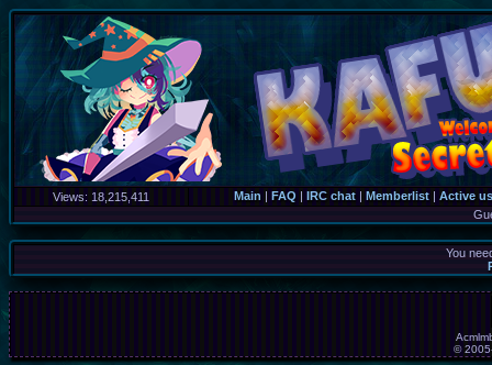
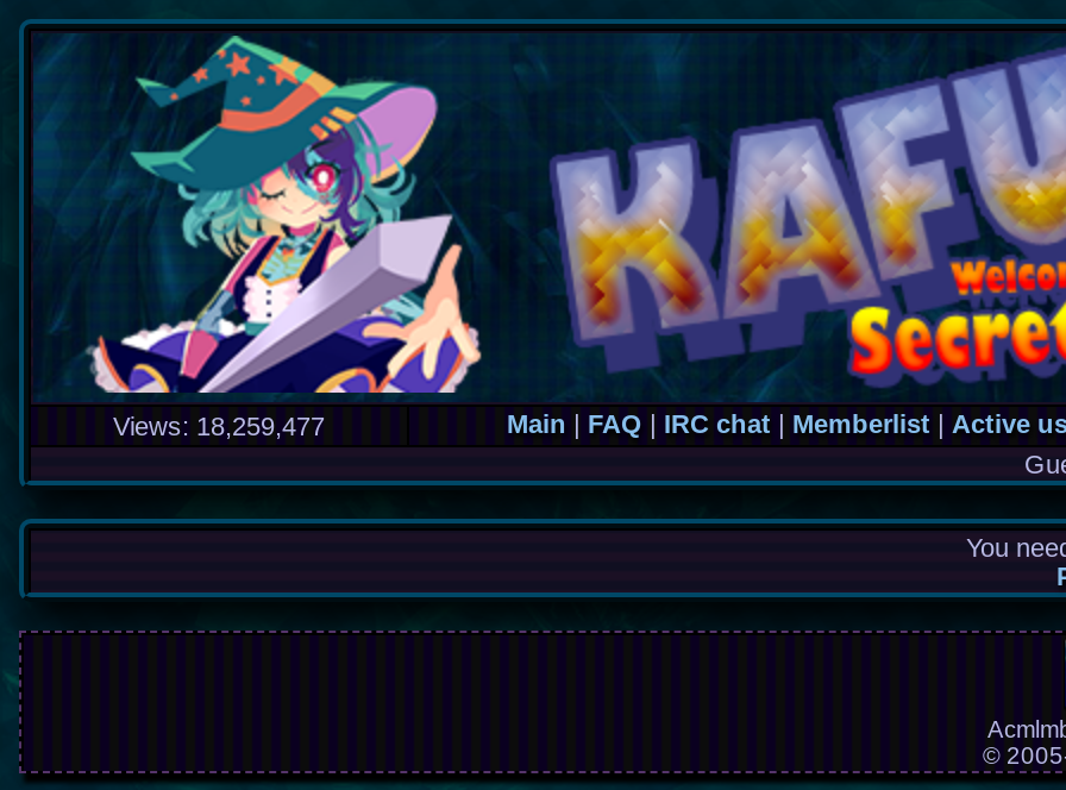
- Views: 18,215,411
+ Views: 18,259,477
